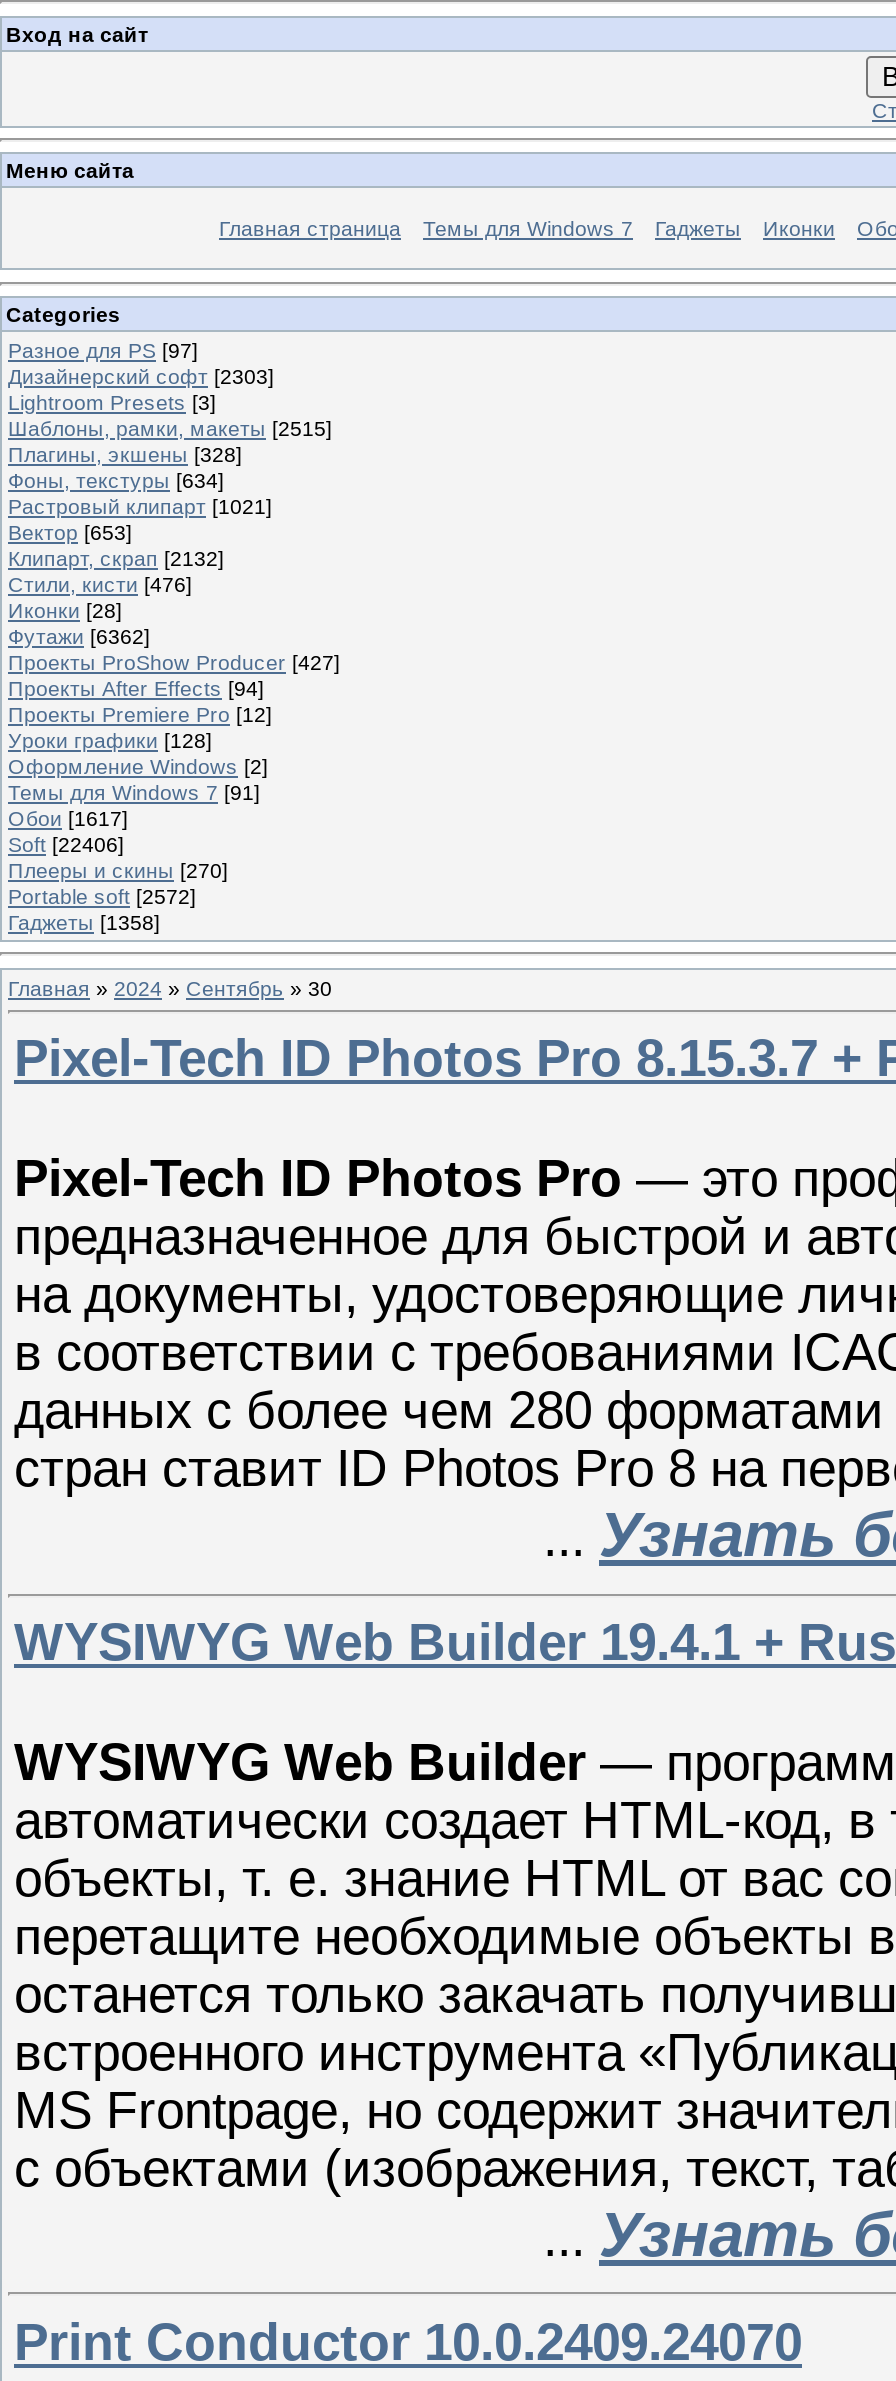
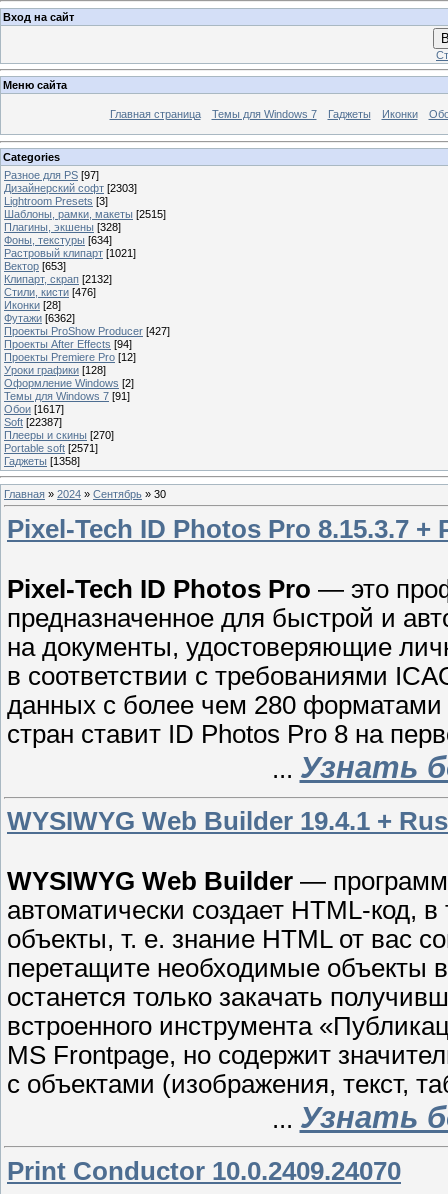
- Soft [22406]
+ Soft [22387]

- Portable soft [2572]
+ Portable soft [2571]
